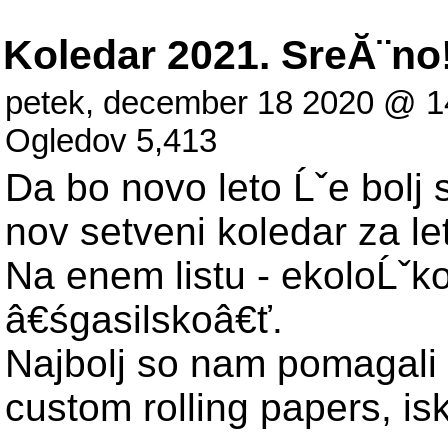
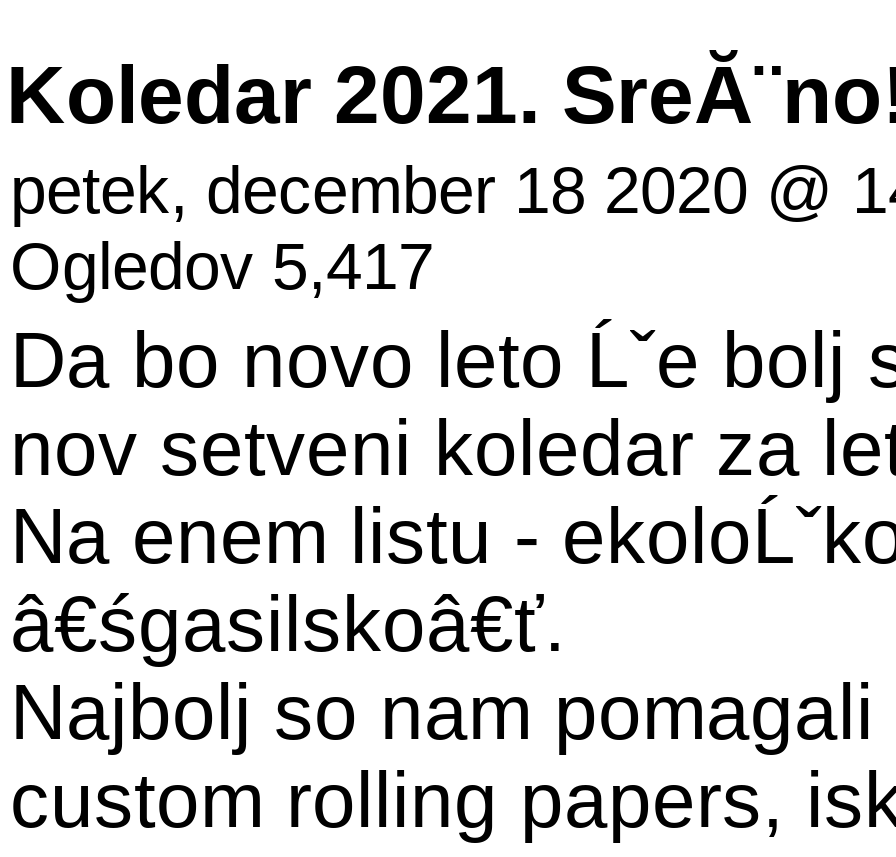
- Ogledov 5,413
+ Ogledov 5,417
